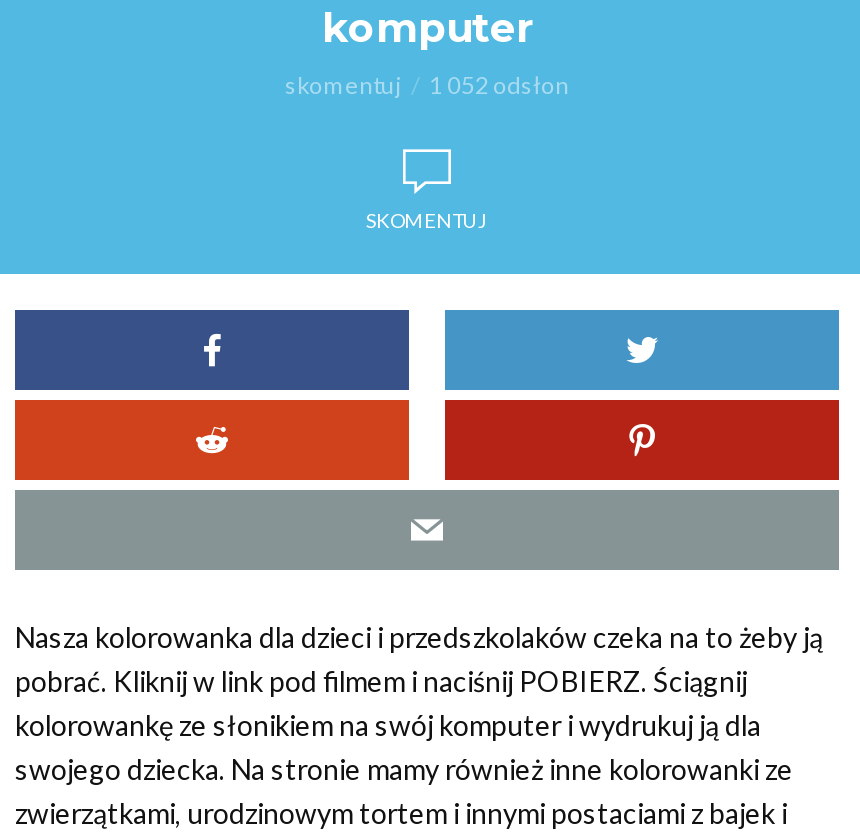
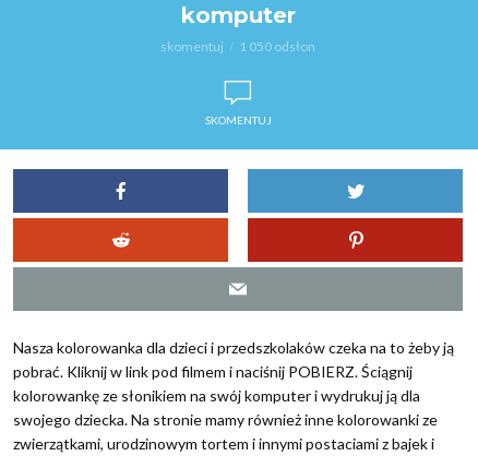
- skomentuj 1 052 odsłon
+ skomentuj 1 050 odsłon
